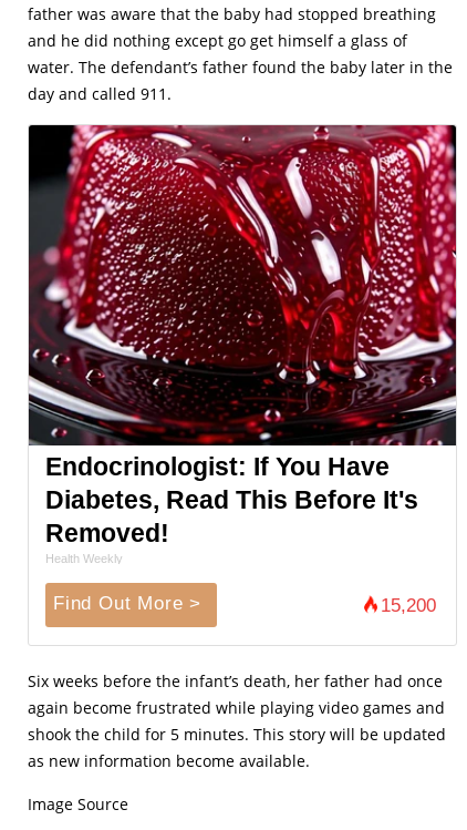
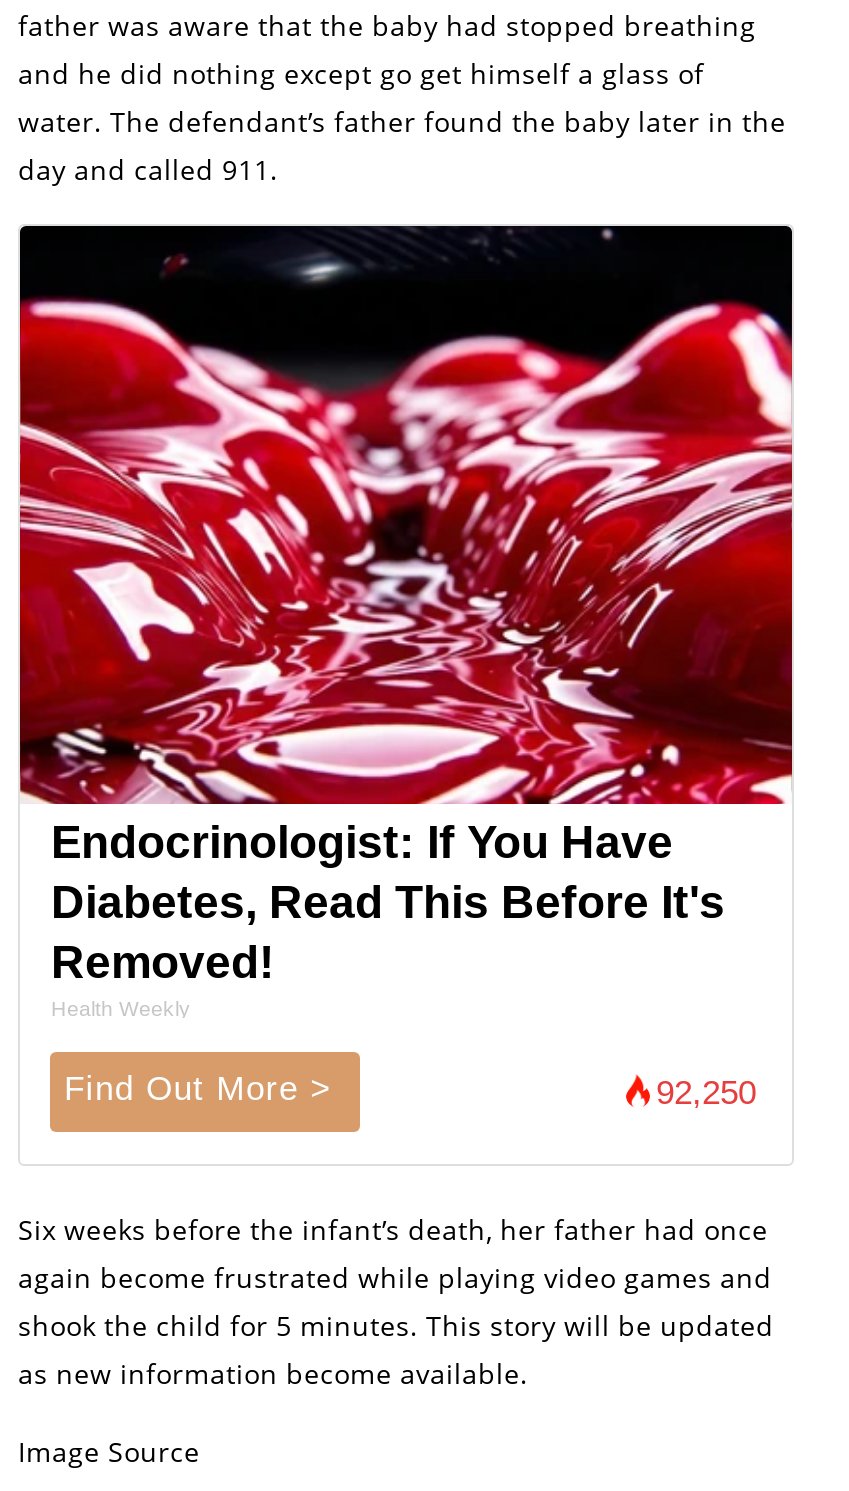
- [image]
+ [image]

- 15,200
+ 92,250
